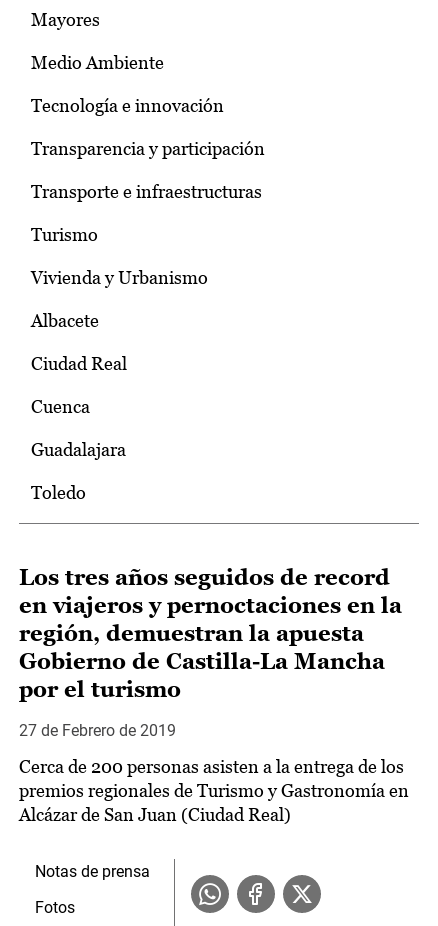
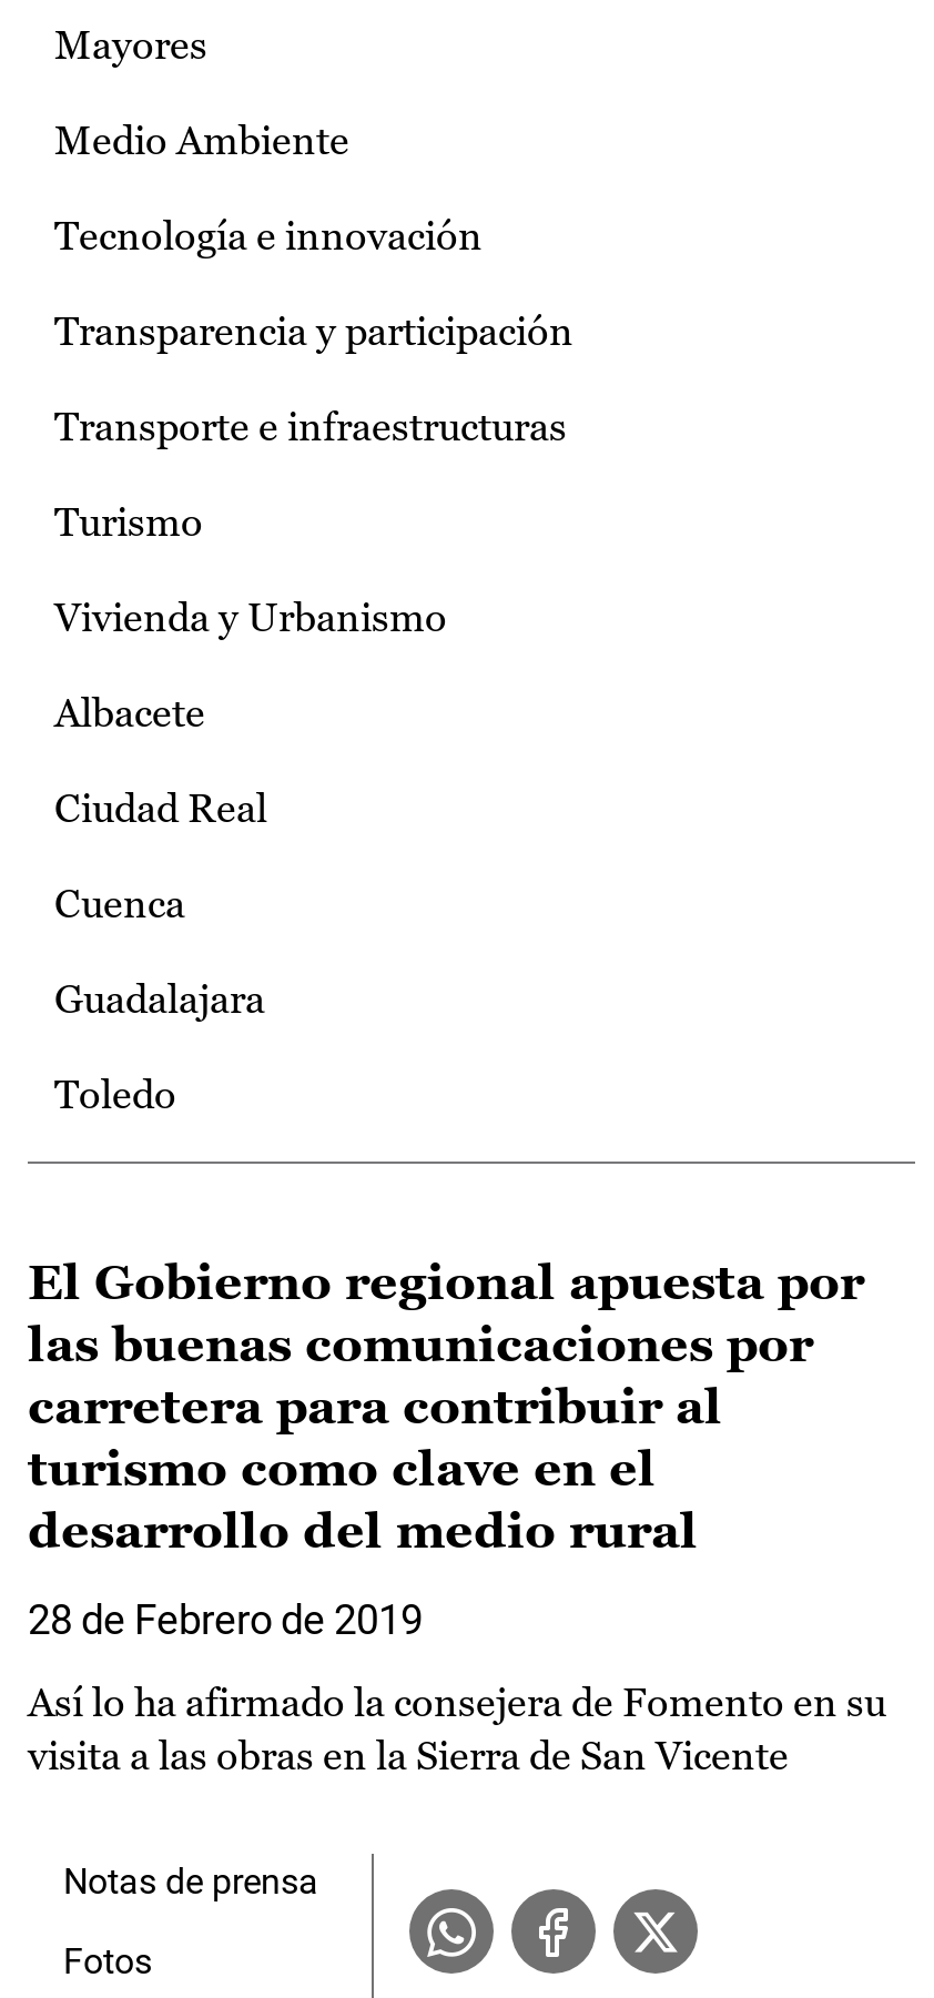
- Los tres años seguidos de record
- en viajeros y pernoctaciones en la
- región, demuestran la apuesta
- Gobierno de Castilla-La Mancha
- por el turismo
+ El Gobierno regional apuesta por
+ las buenas comunicaciones por
+ carretera para contribuir al
+ turismo como clave en el
+ desarrollo del medio rural

- 27 de Febrero de 2019
+ 28 de Febrero de 2019

- Cerca de 200 personas asisten a la entrega de los
- premios regionales de Turismo y Gastronomía en
- Alcázar de San Juan (Ciudad Real)
+ Así lo ha afirmado la consejera de Fomento en su
+ visita a las obras en la Sierra de San Vicente
